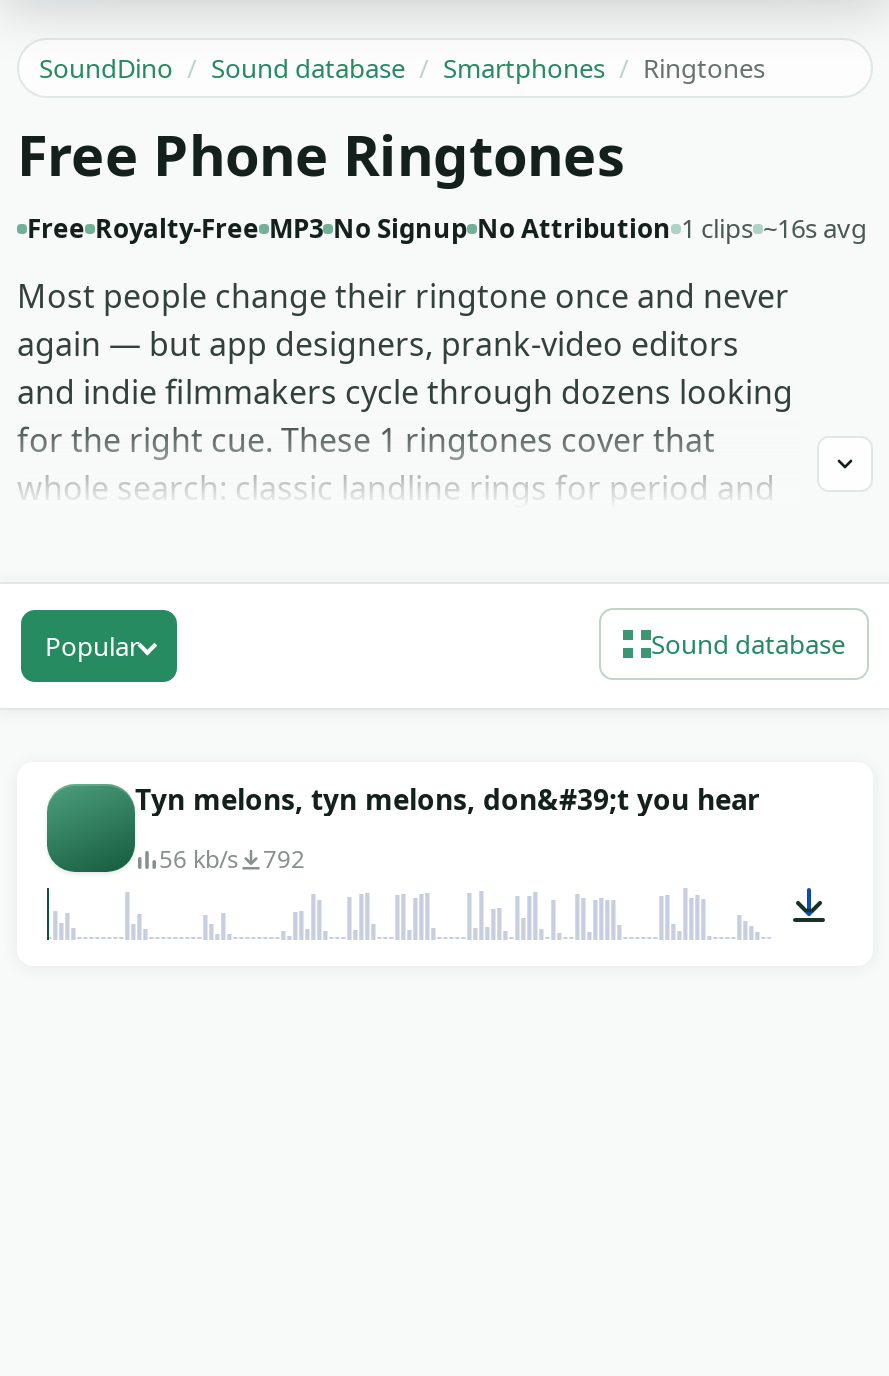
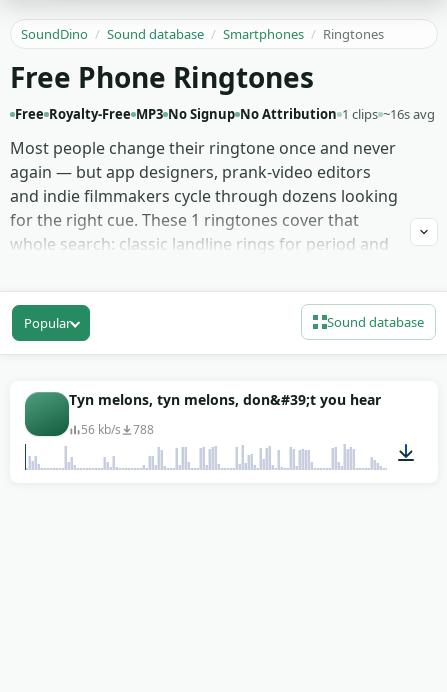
- 56 kb/s 792
+ 56 kb/s 788
